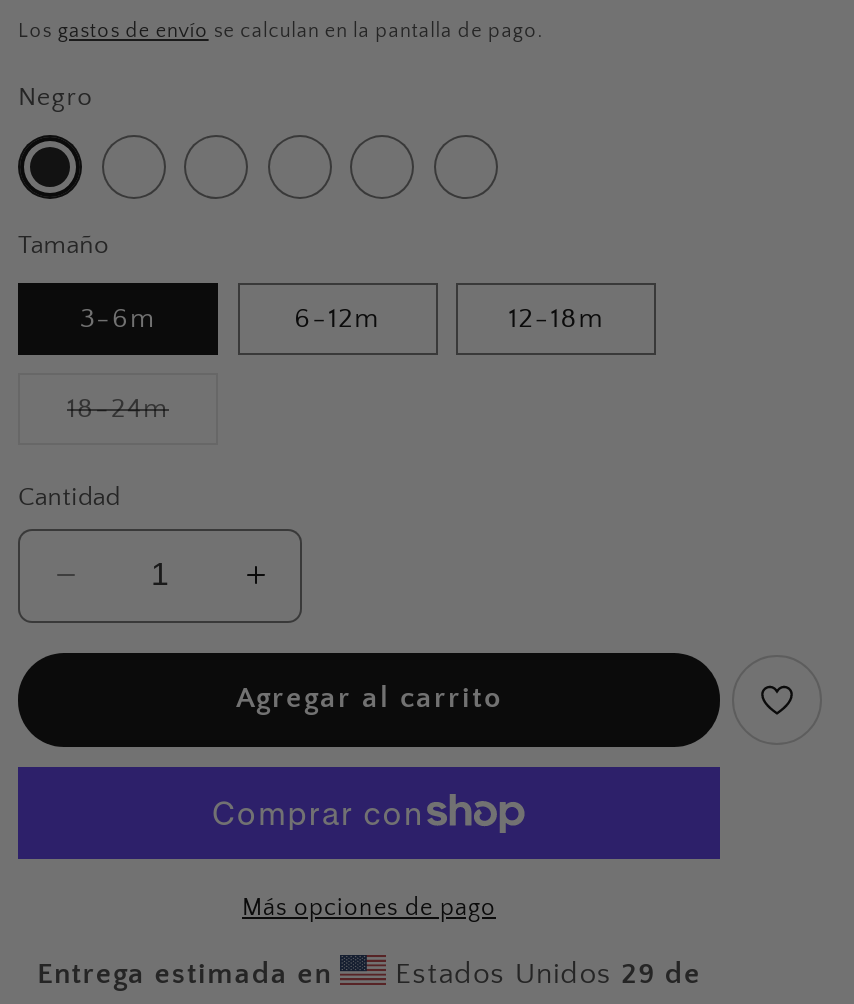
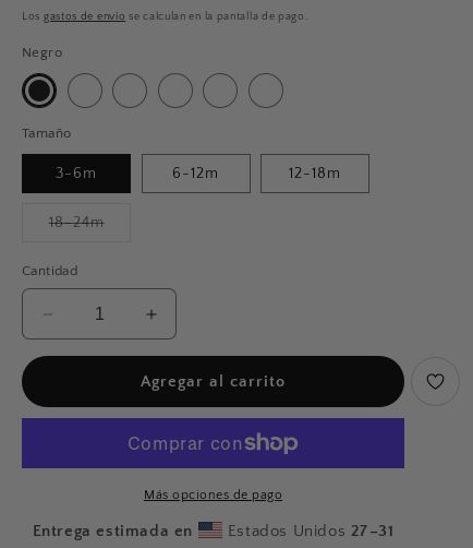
- Estados Unidos 29 de
+ Estados Unidos 27–31
